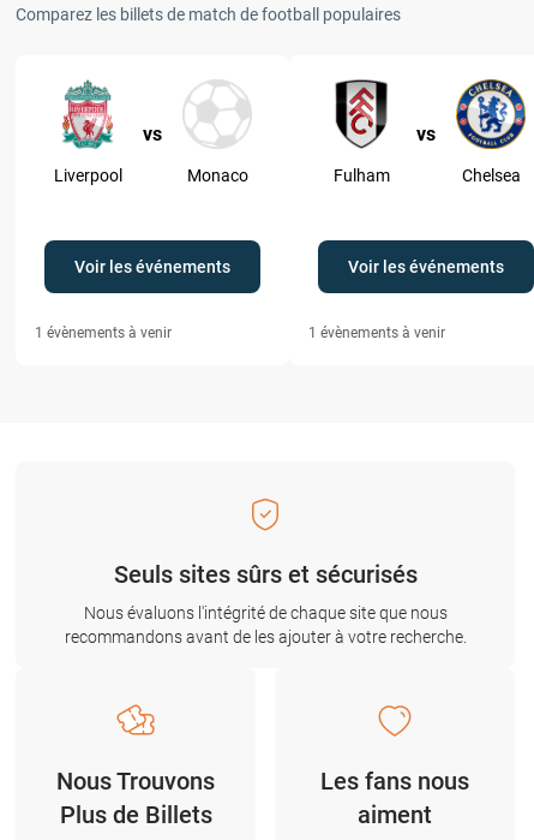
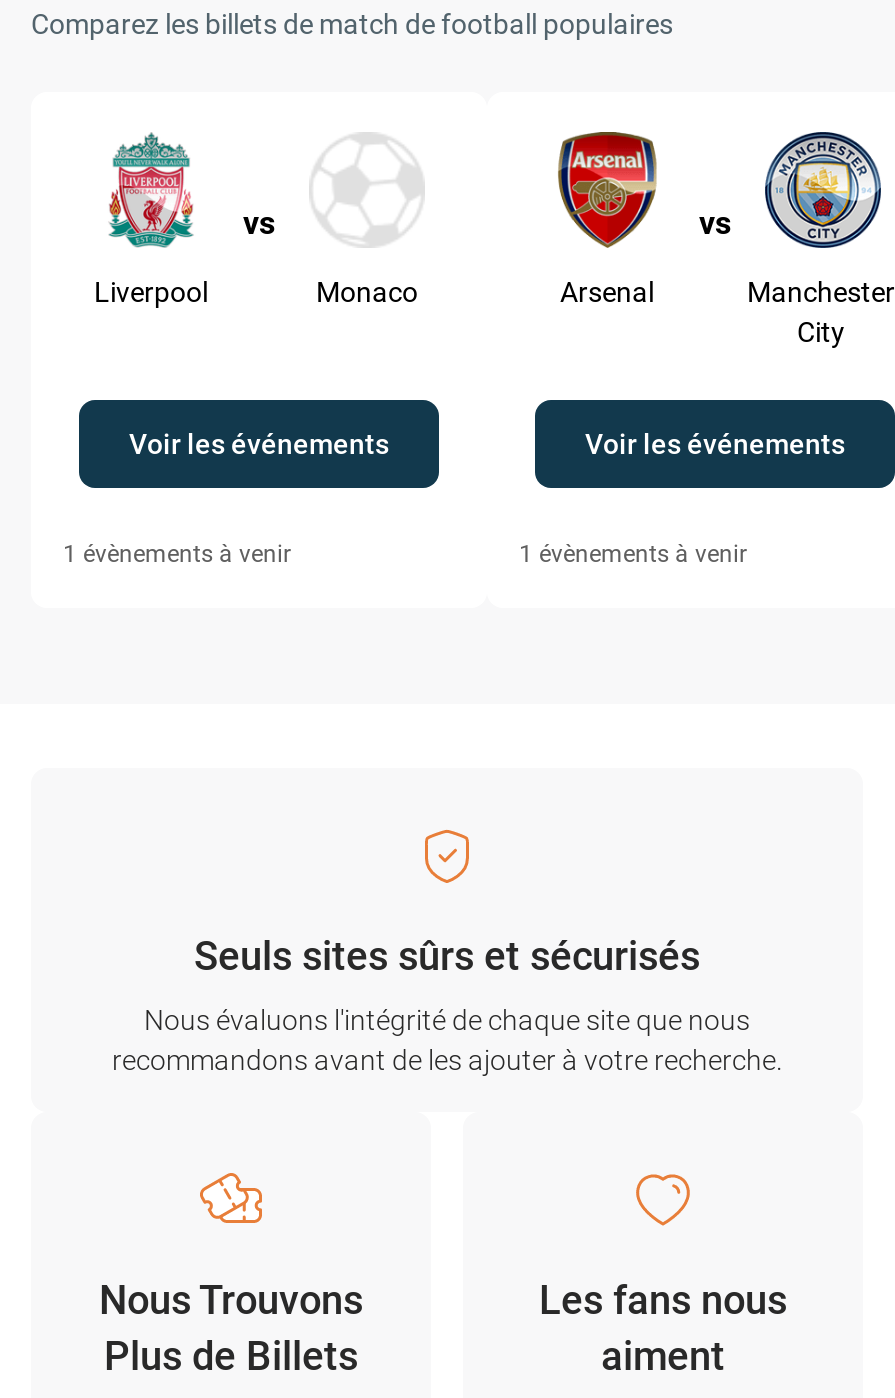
- [image]
- Fulham
- Chelsea
+ [image]
+ Arsenal
+ Manchester
+ City

- [image]
+ [image]
